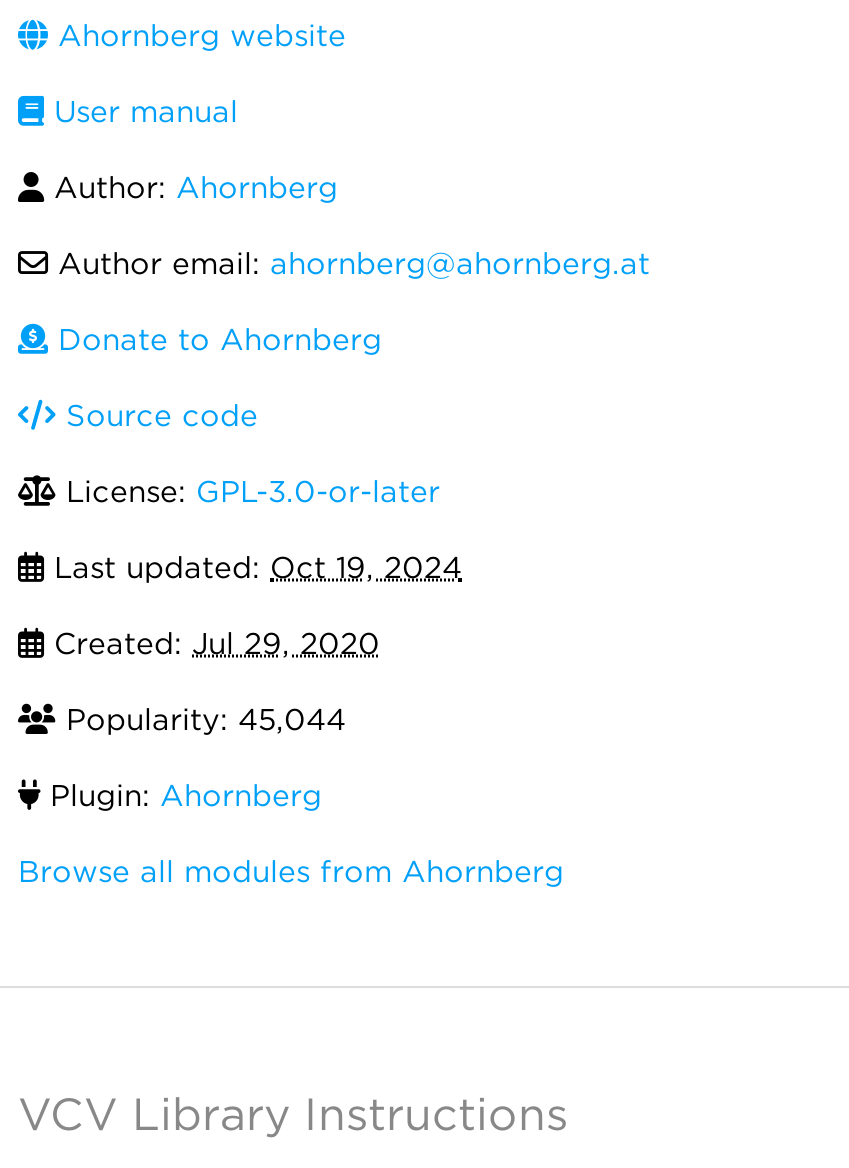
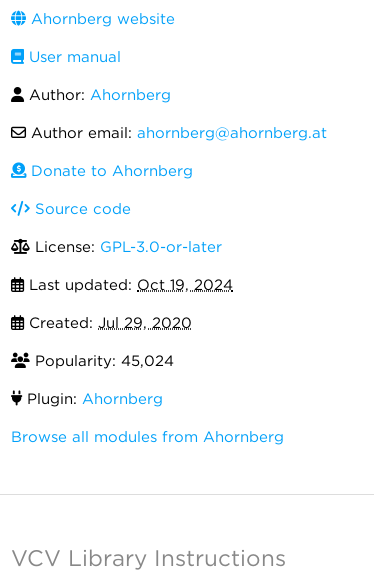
- Popularity: 45,044
+ Popularity: 45,024
